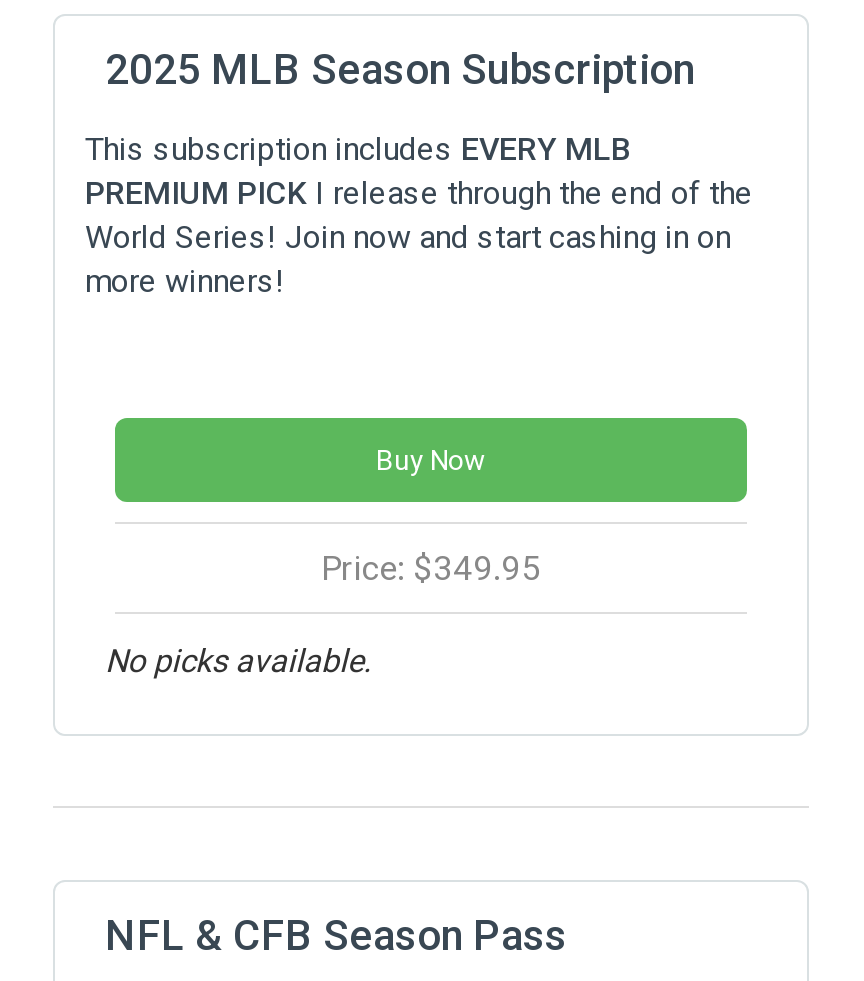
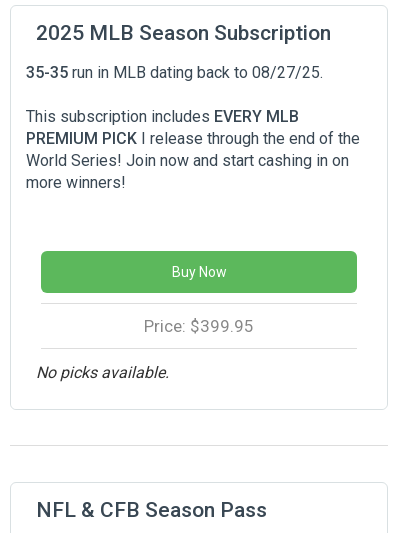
+ 35-35 run in MLB dating back to 08/27/25.

- Price: $349.95
+ Price: $399.95
